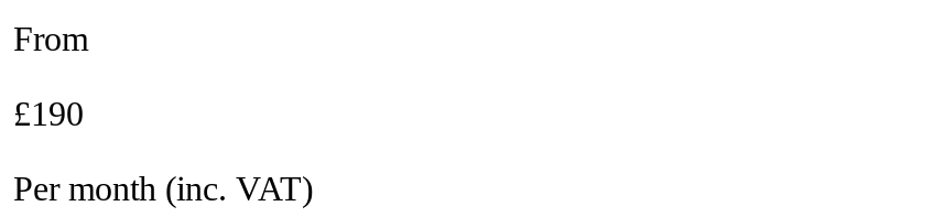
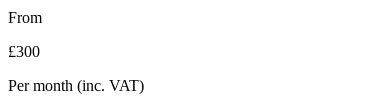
- £190
+ £300
